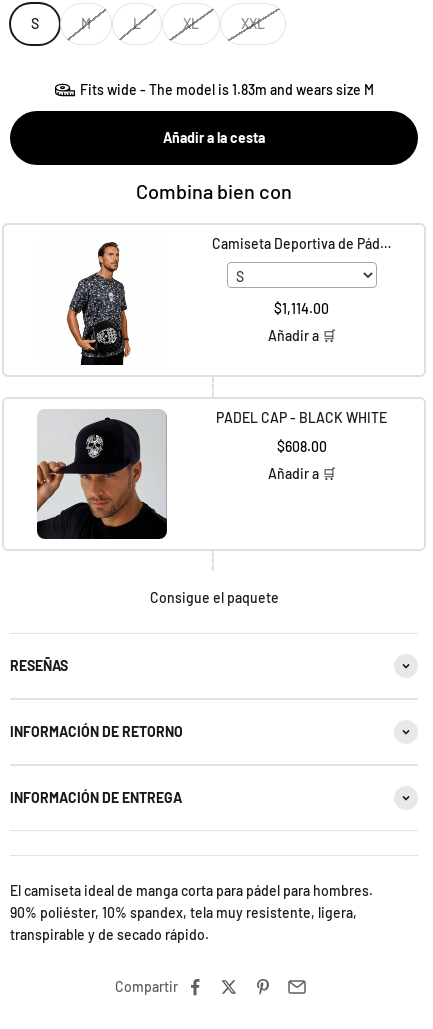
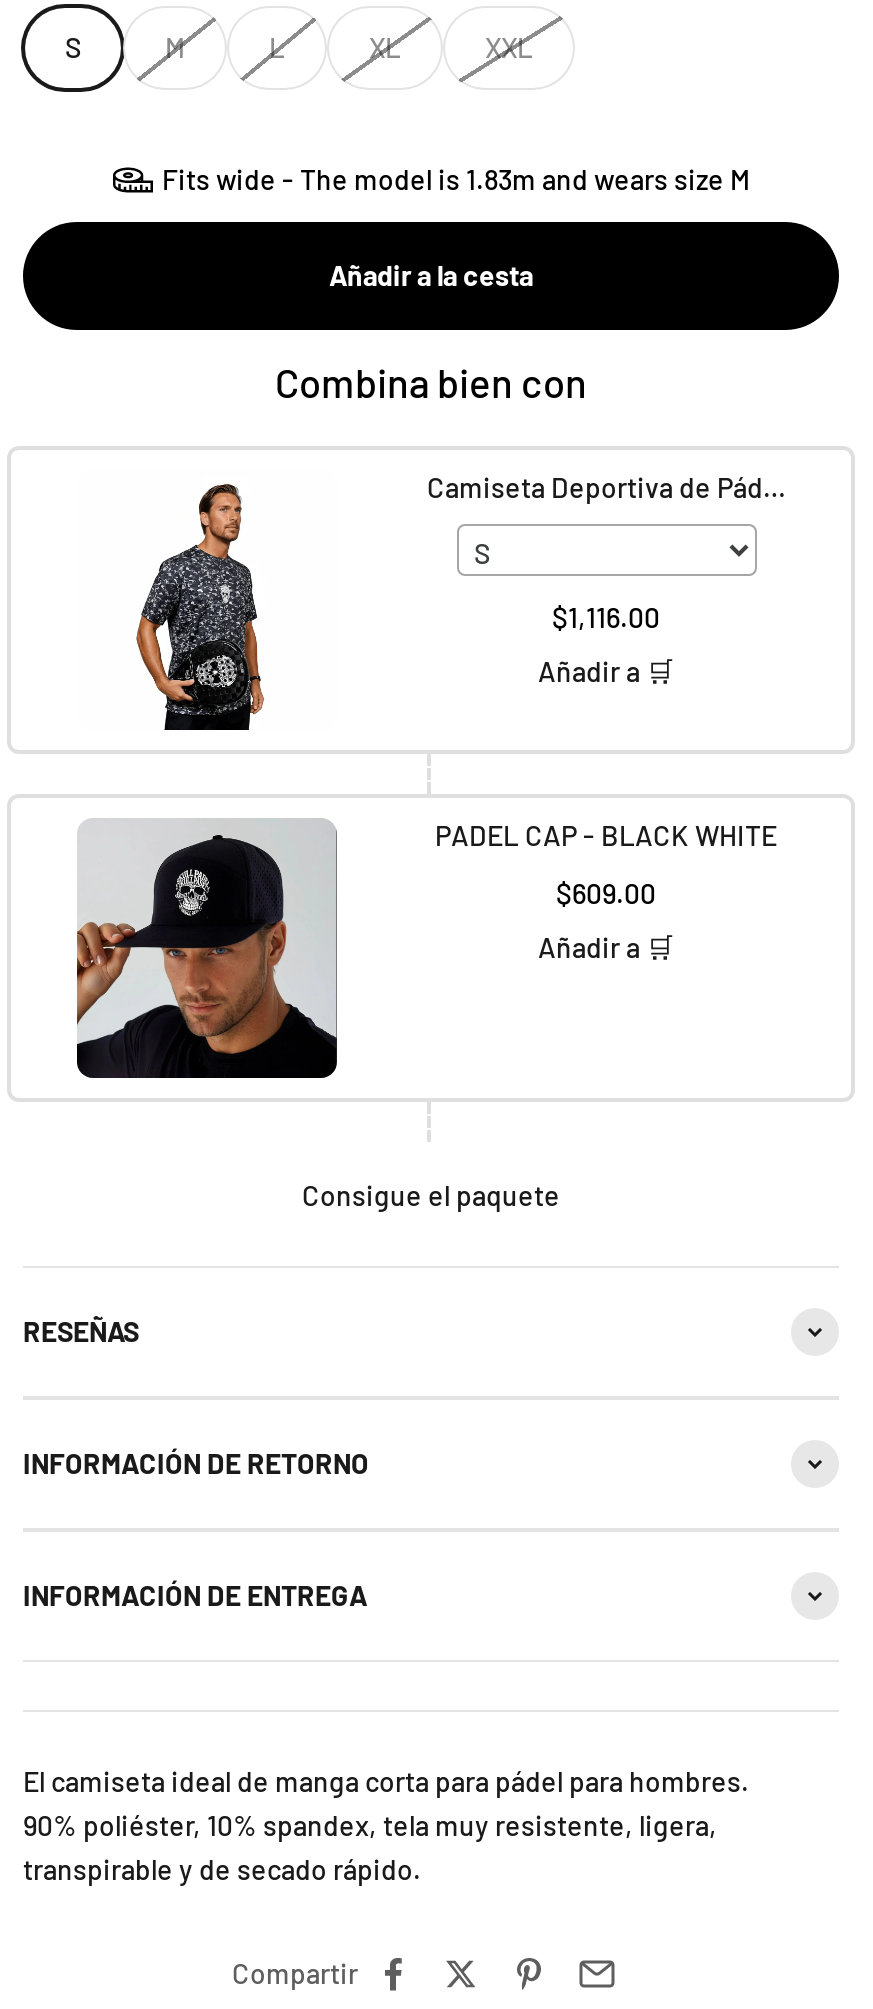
- $1,114.00
+ $1,116.00

- $608.00
+ $609.00
